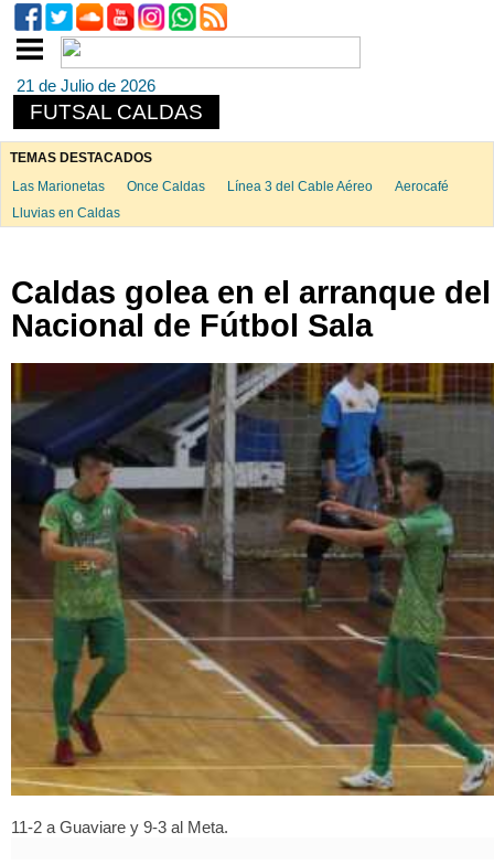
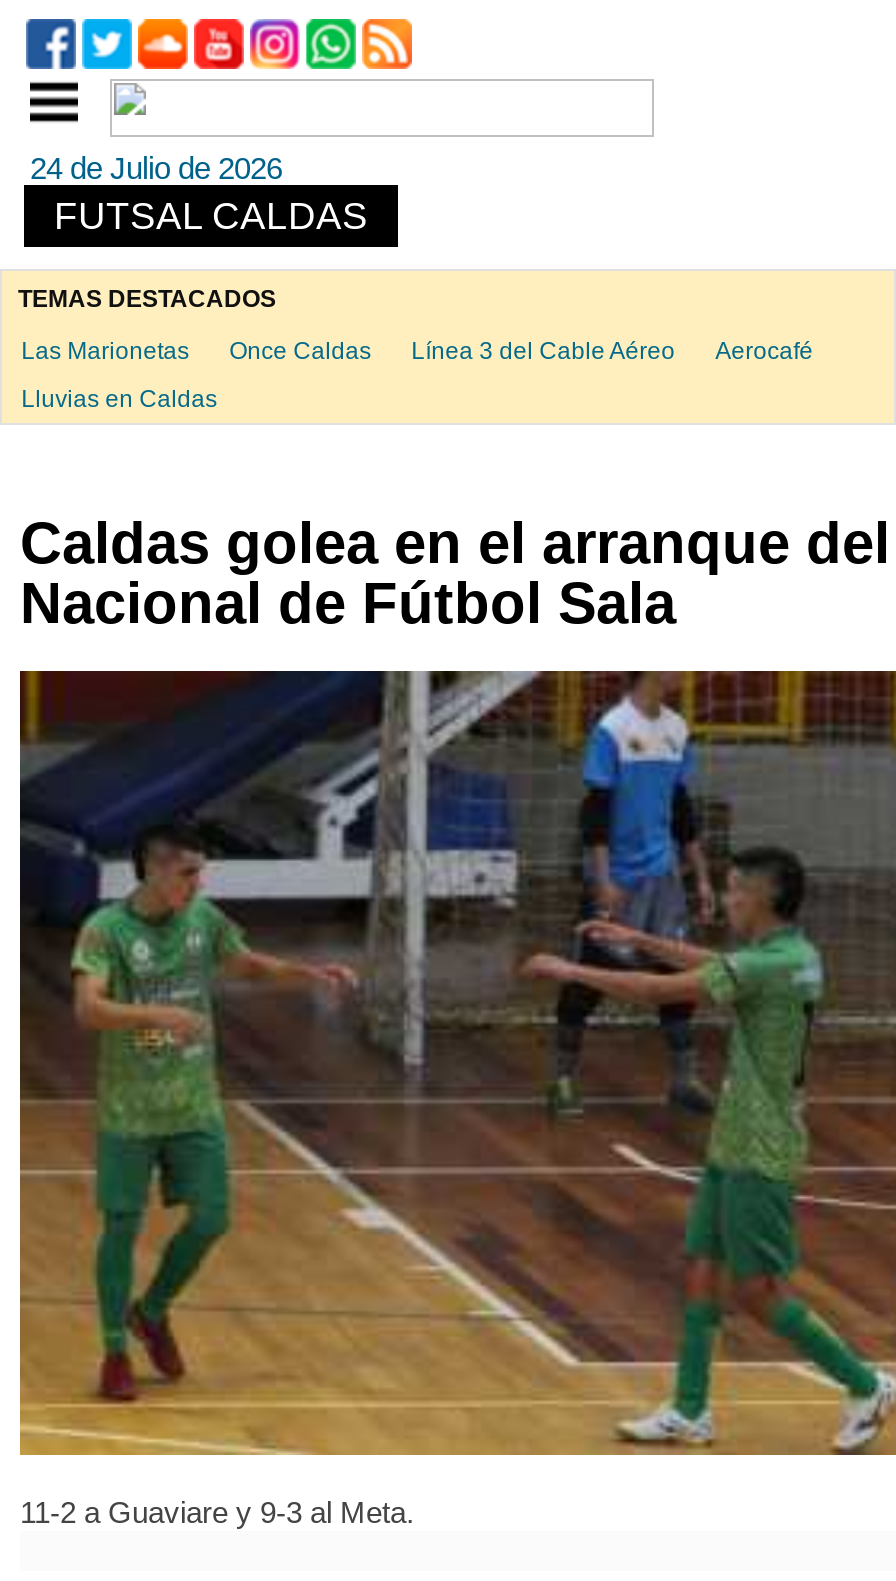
- 21 de Julio de 2026
+ 24 de Julio de 2026
